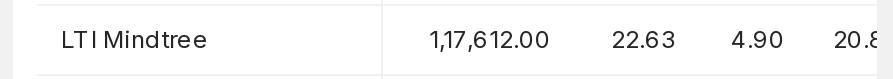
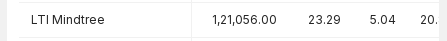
- 1,17,612.00
+ 1,21,056.00

- 22.63
+ 23.29

- 4.90
+ 5.04
